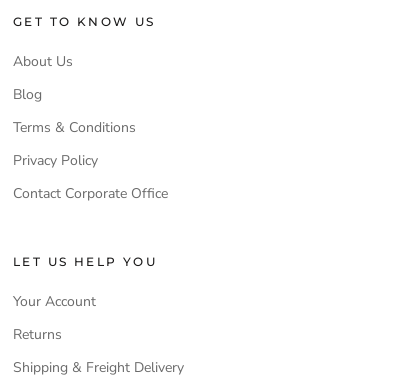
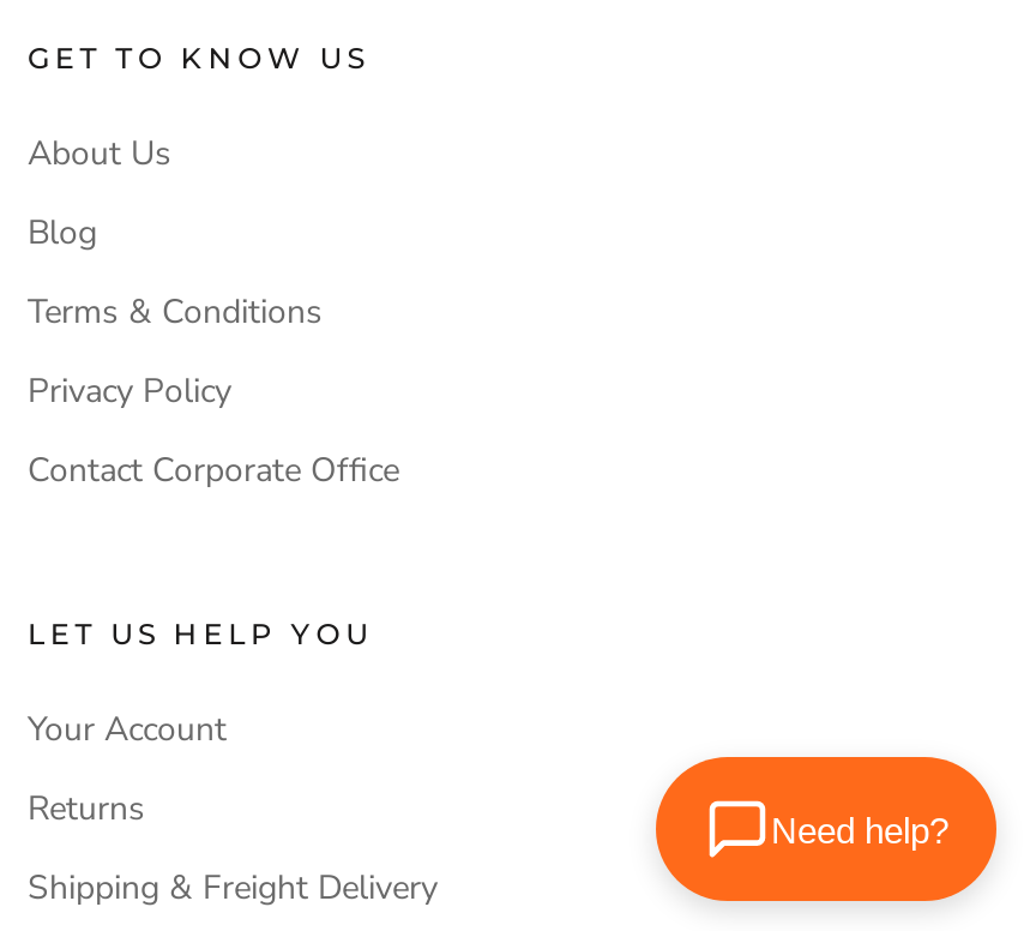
+ [image]
